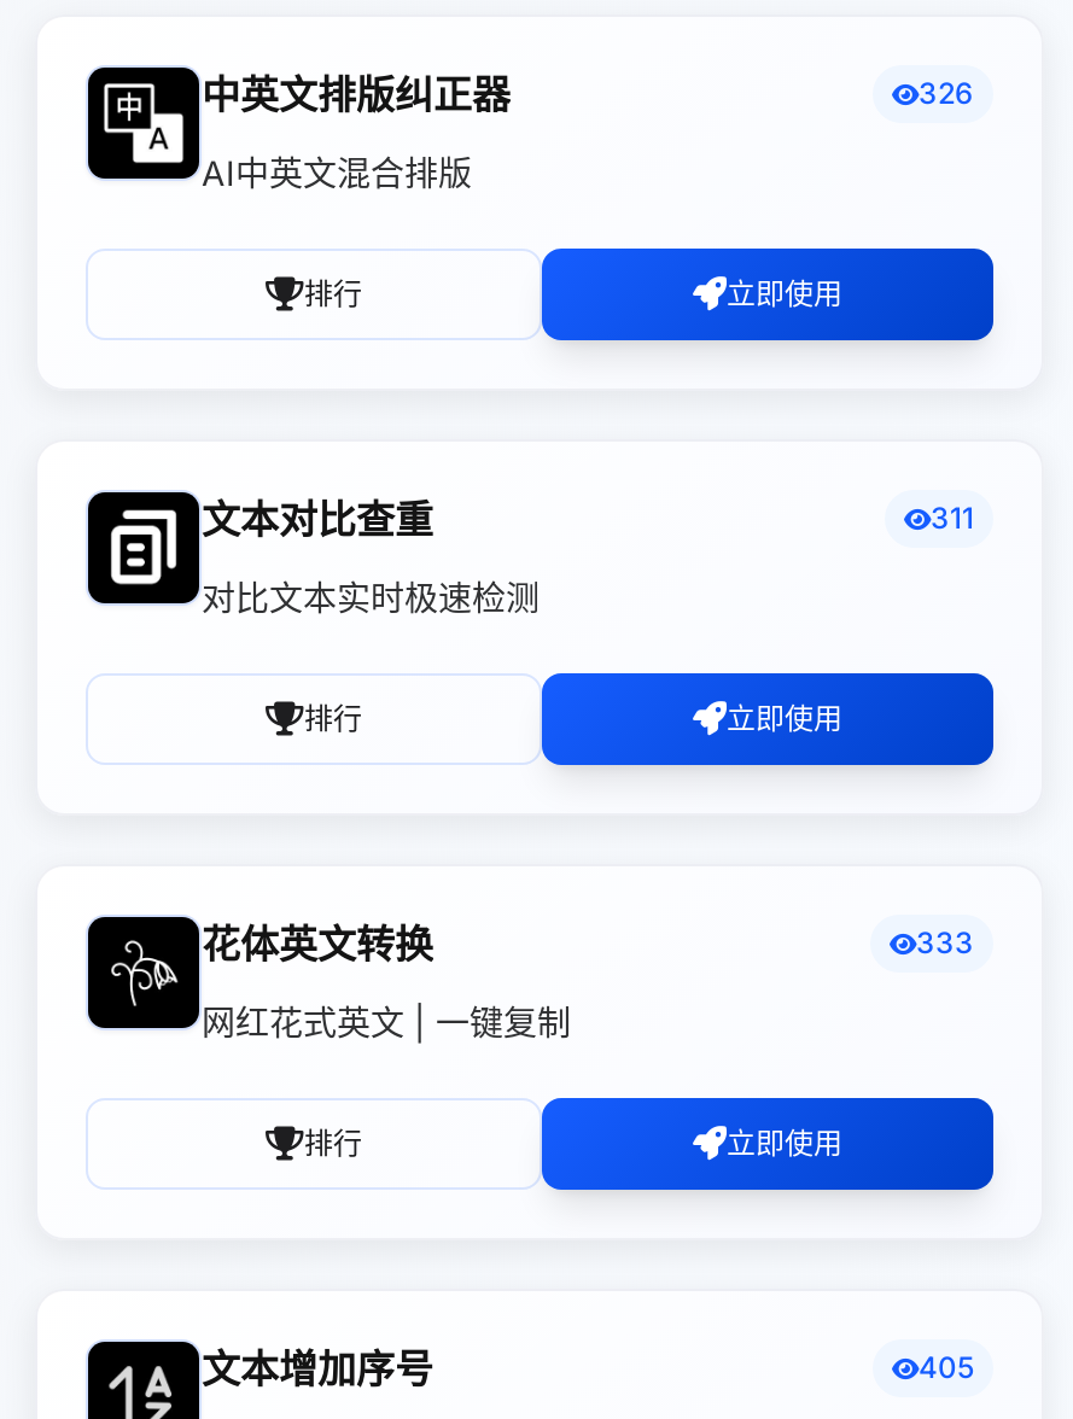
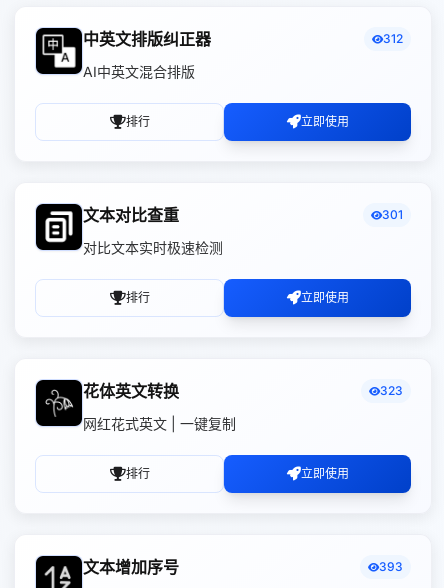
- 326
+ 312

- 311
+ 301

- 333
+ 323

- 405
+ 393
